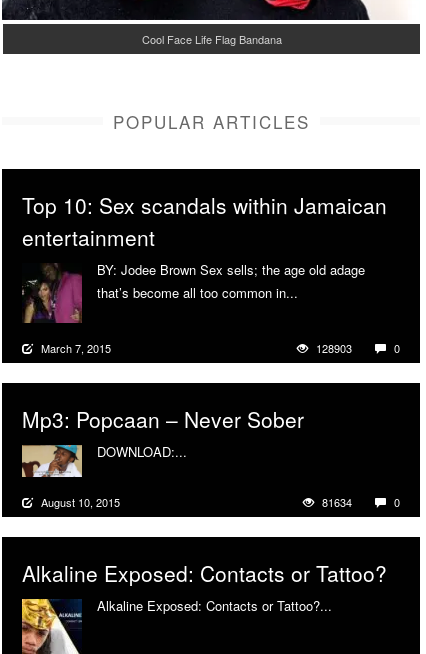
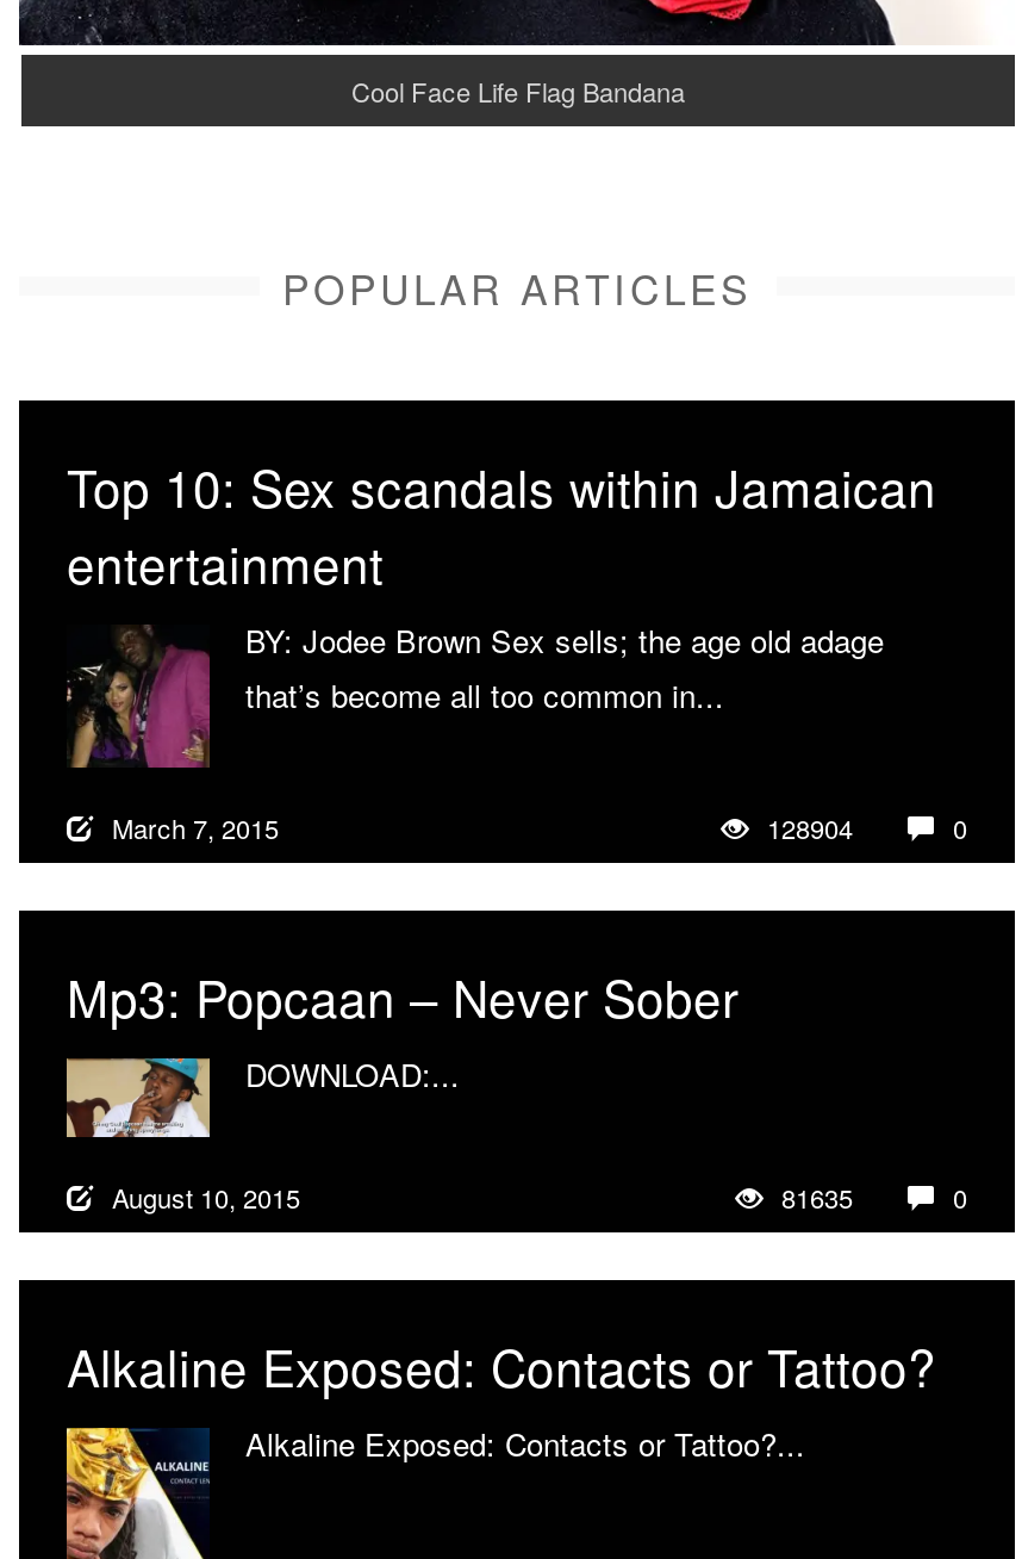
- 128903
+ 128904

- 81634
+ 81635
